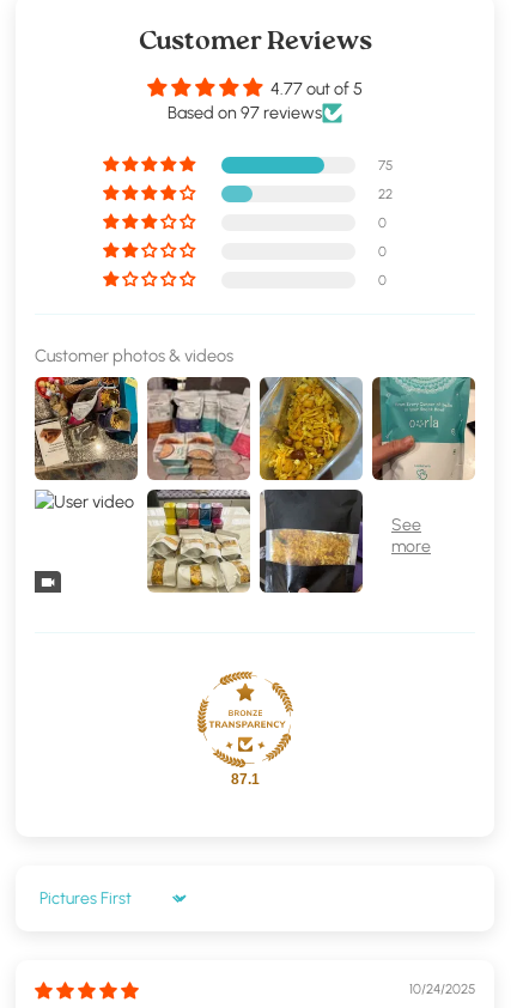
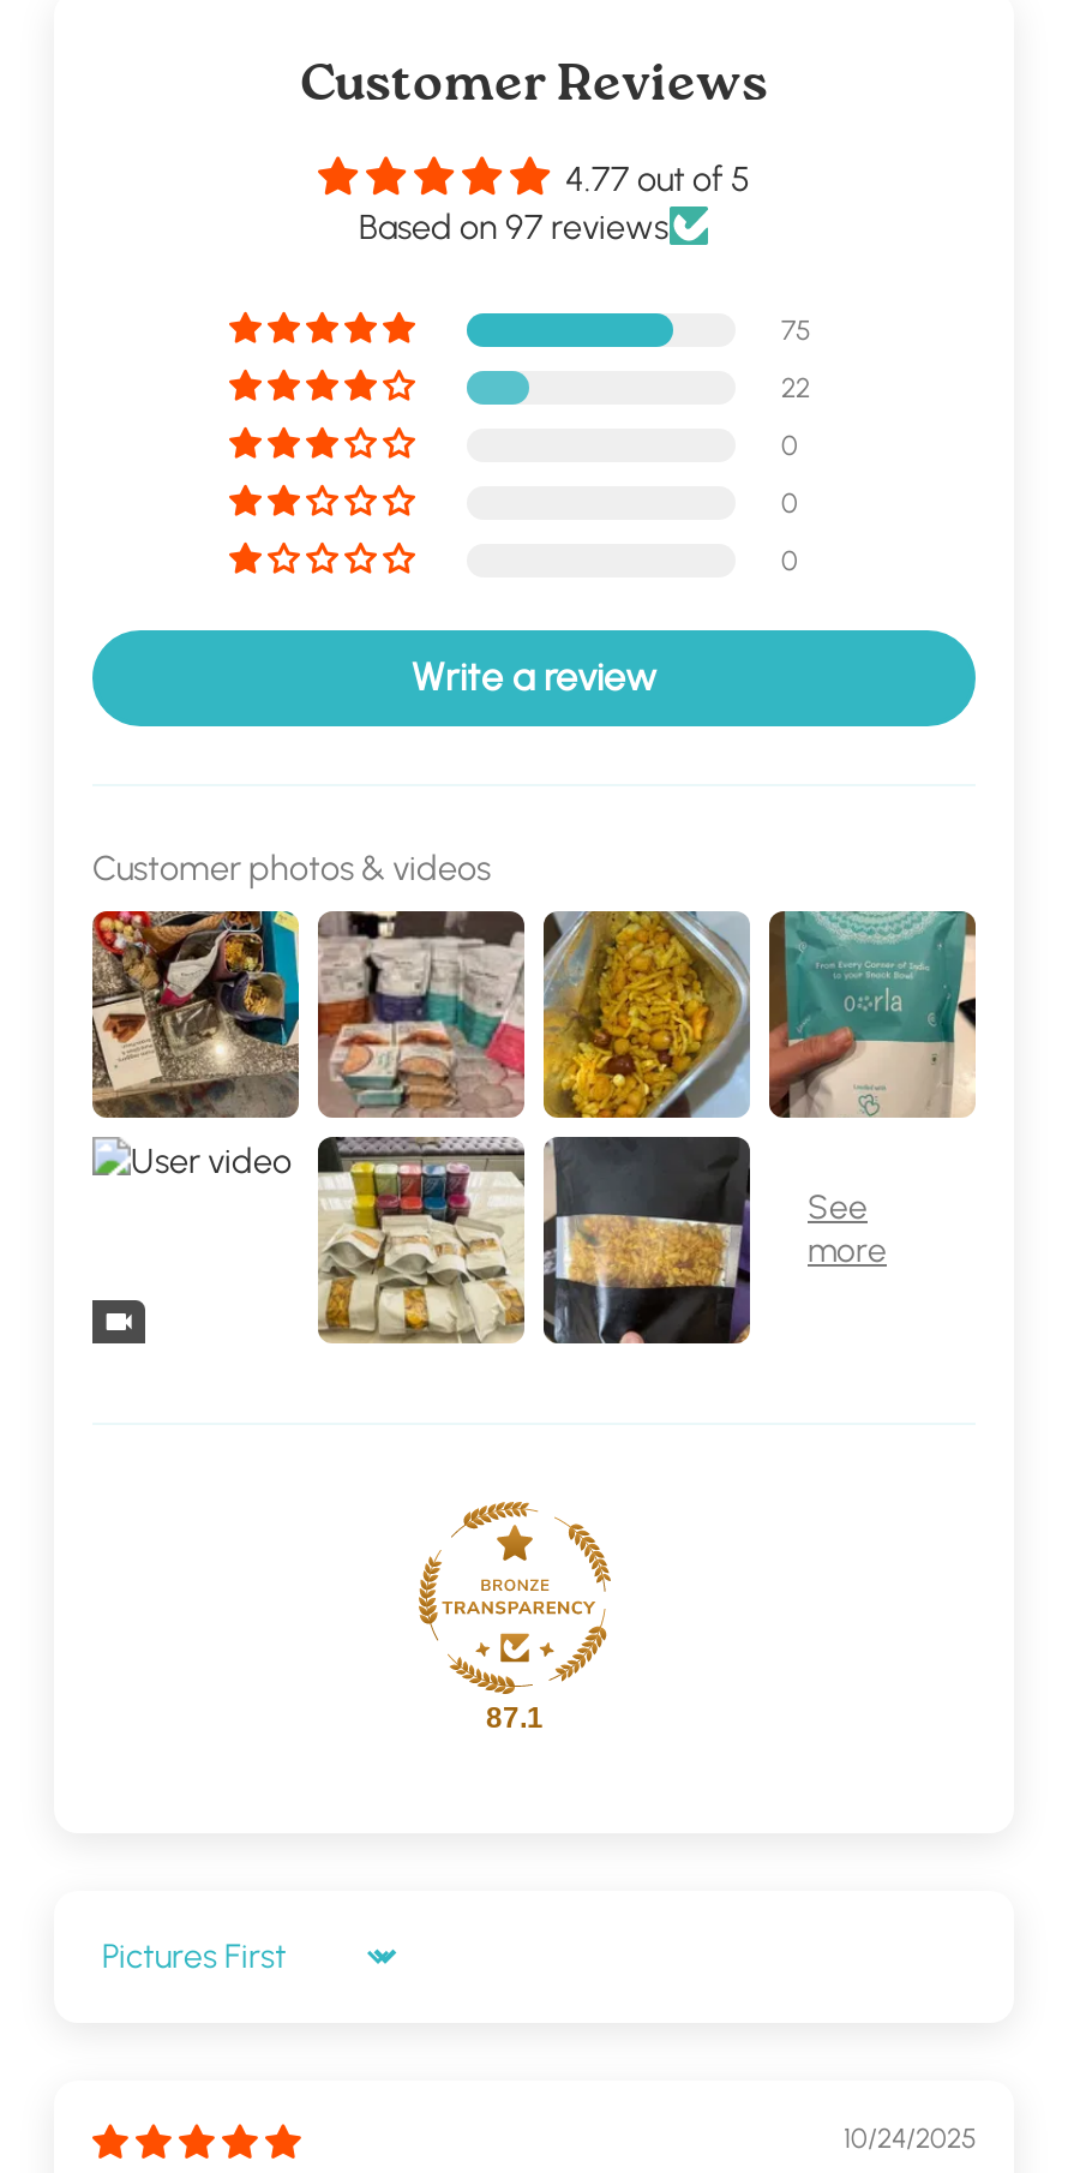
+ Write a review
